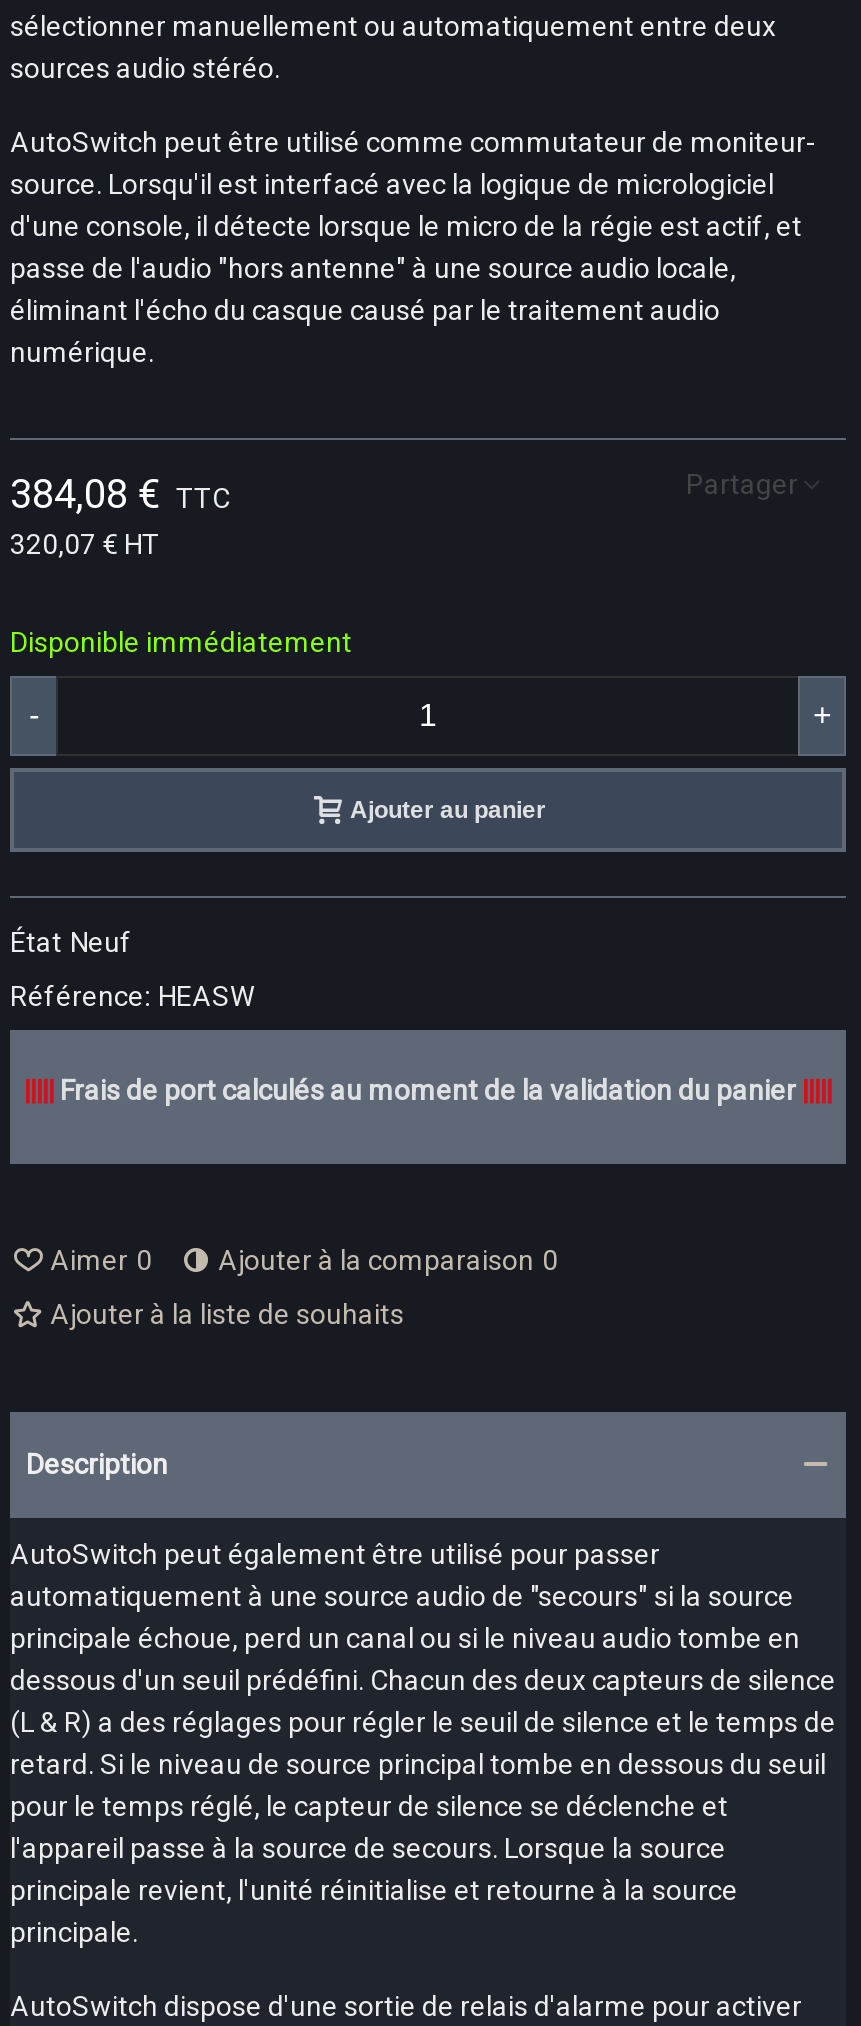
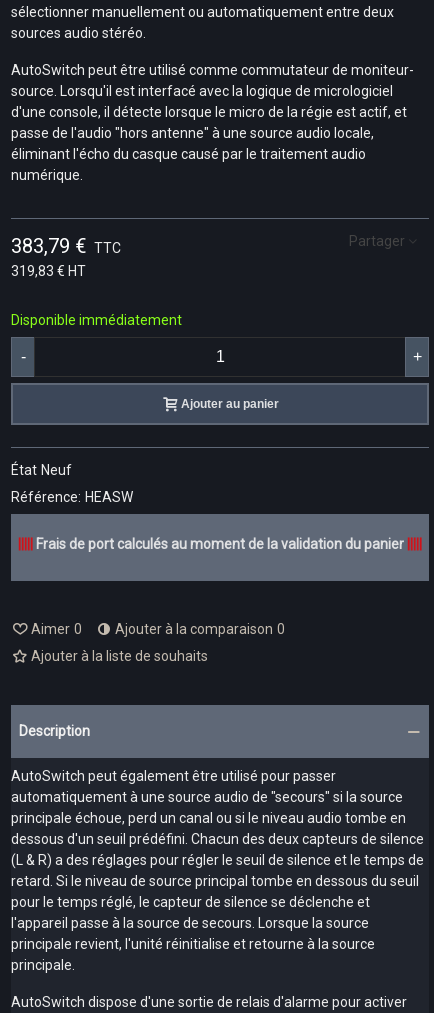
- 384,08 € TTC
+ 383,79 € TTC

- 320,07 € HT
+ 319,83 € HT
